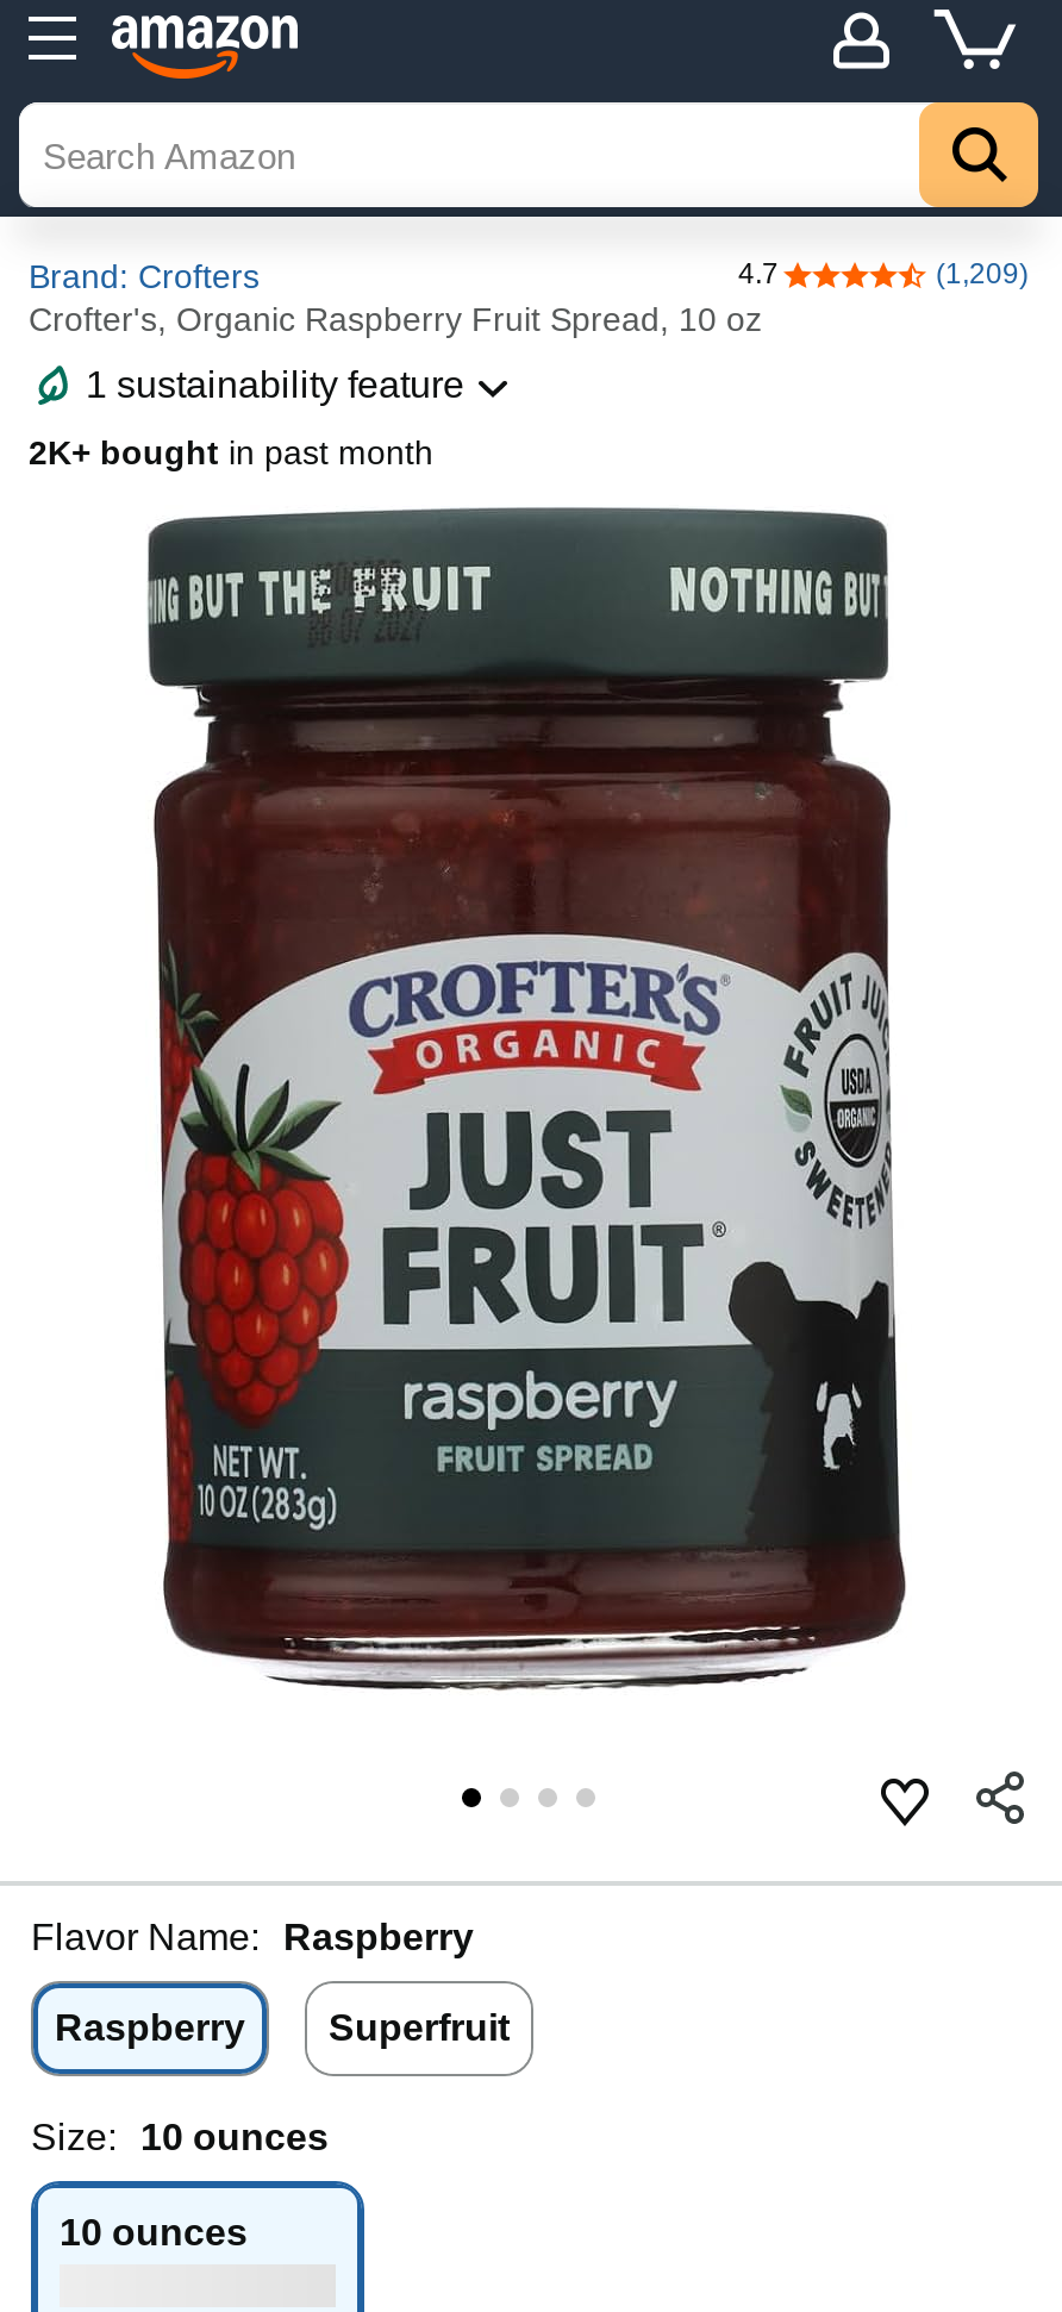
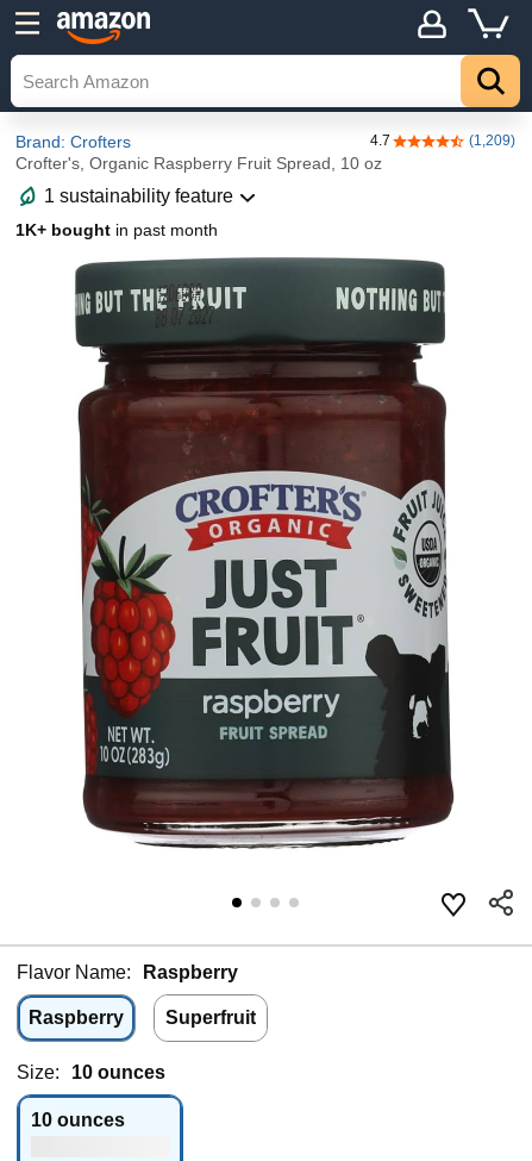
- 2K+ bought in past month
+ 1K+ bought in past month
